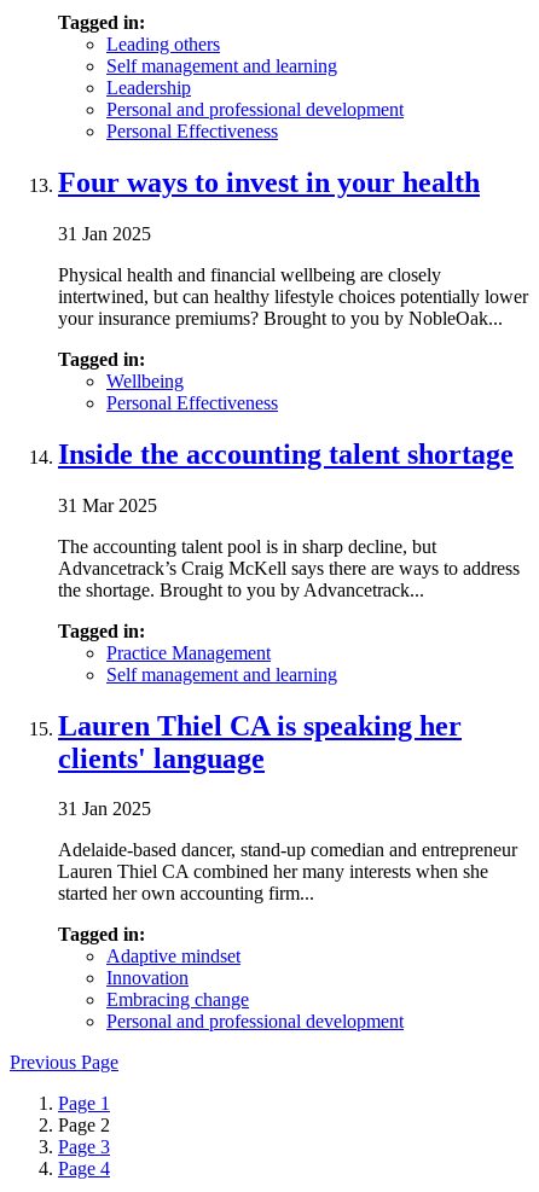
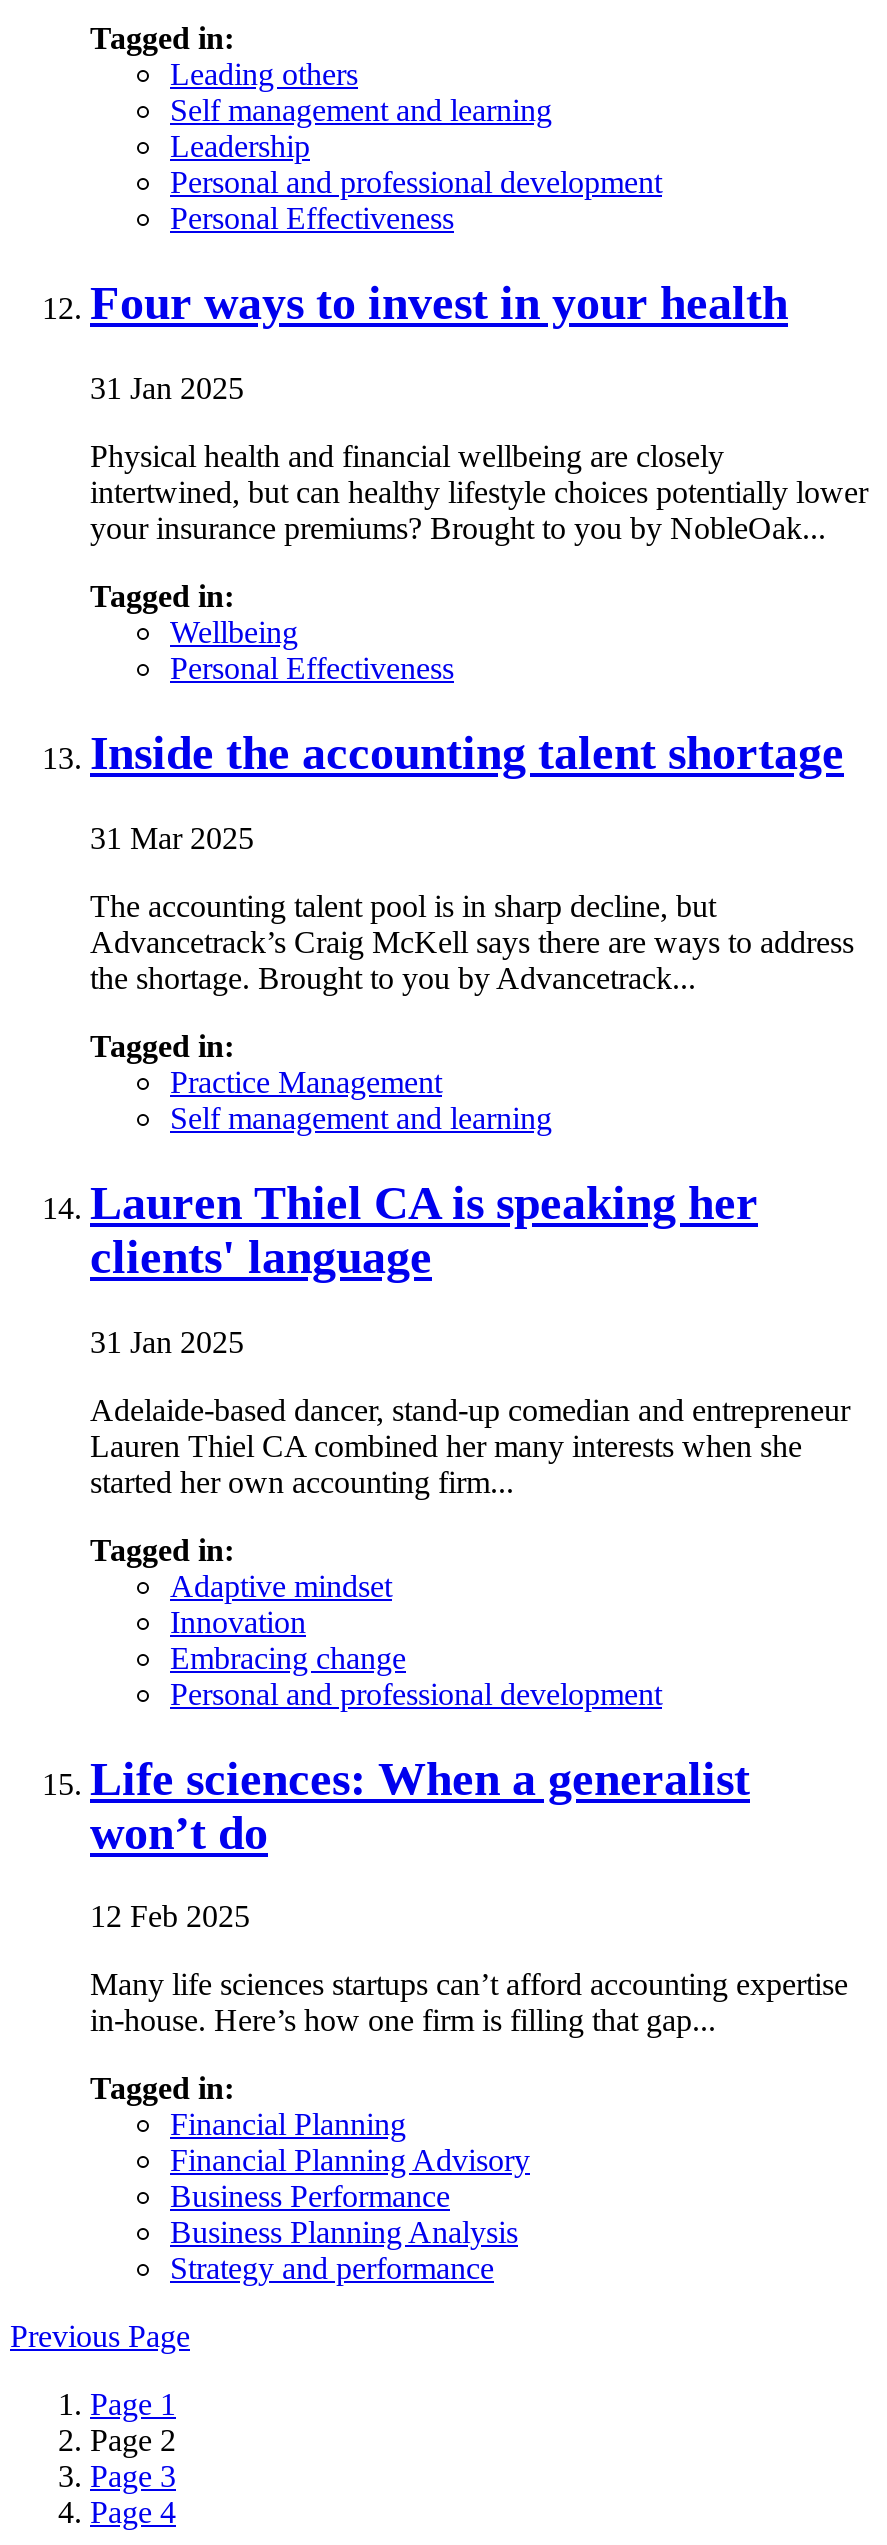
+ Life sciences: When a generalist
+ won’t do
+ 12 Feb 2025
+ Many life sciences startups can’t afford accounting expertise
+ in-house. Here’s how one firm is filling that gap...
+ Tagged in:
+ Financial Planning
+ Financial Planning Advisory
+ Business Performance
+ Business Planning Analysis
+ Strategy and performance
